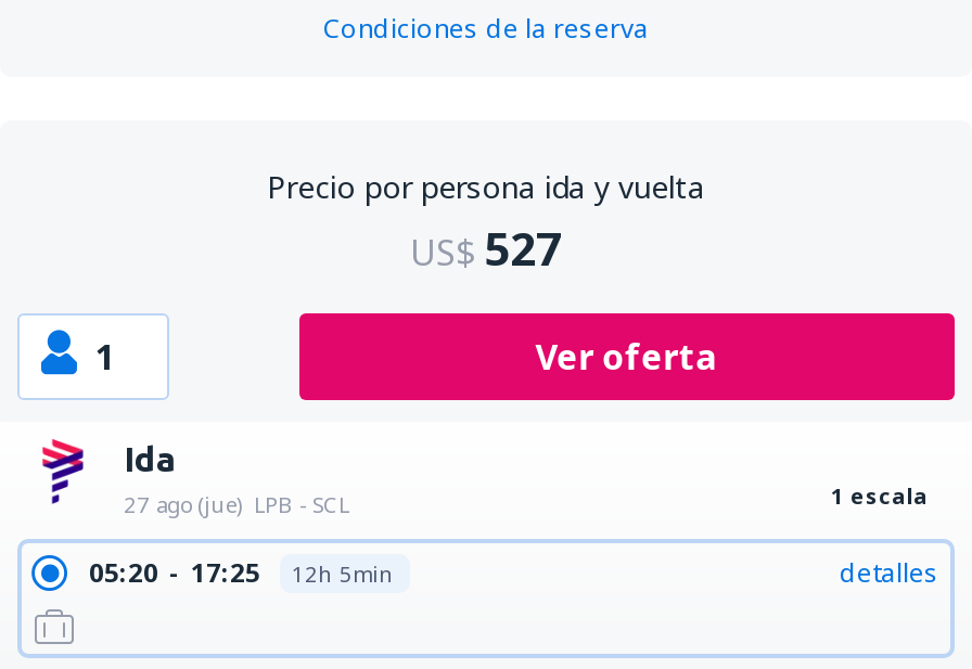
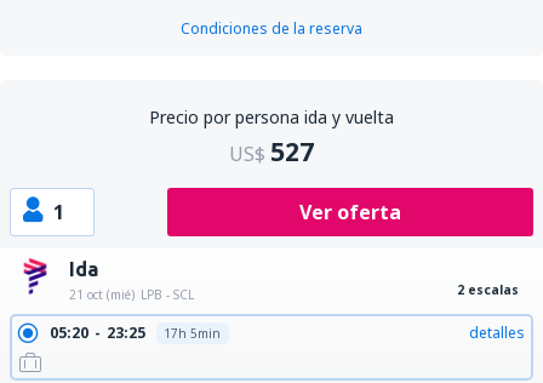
- 27 ago (jue) LPB - SCL
- 1 escala
+ 21 oct (mié) LPB - SCL
+ 2 escalas

- 17:25
+ 23:25

- 12h 5min
+ 17h 5min
